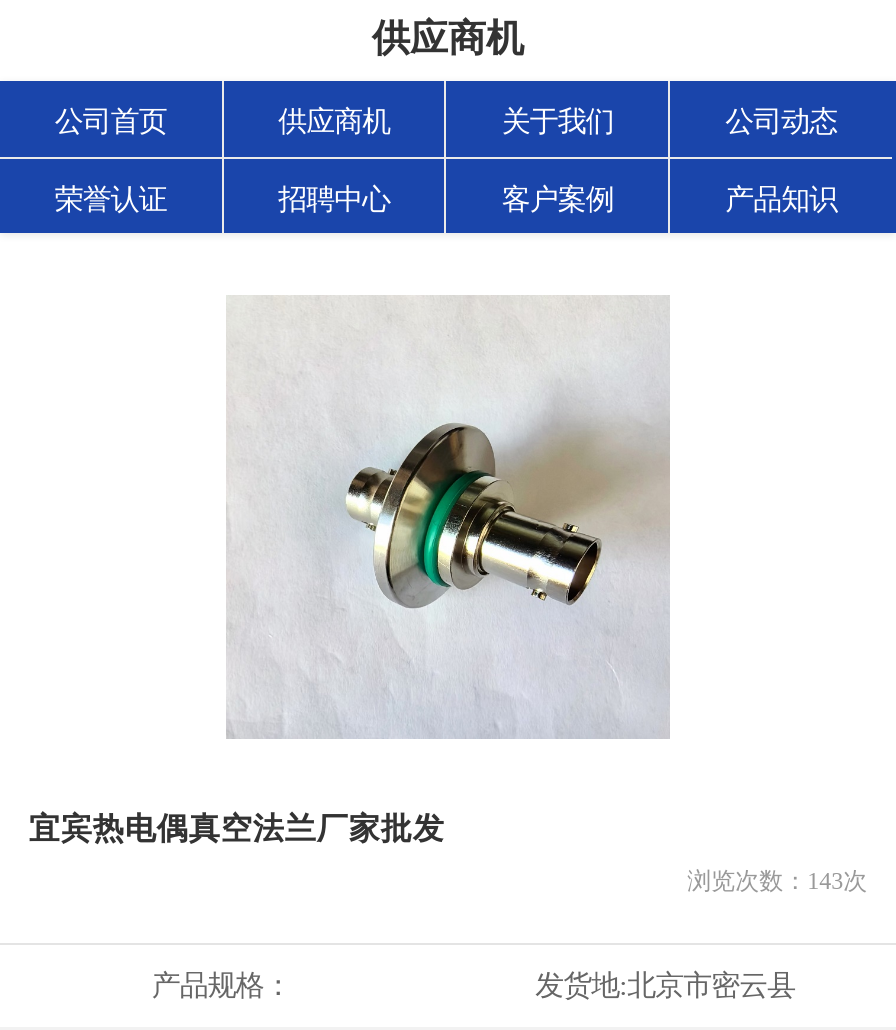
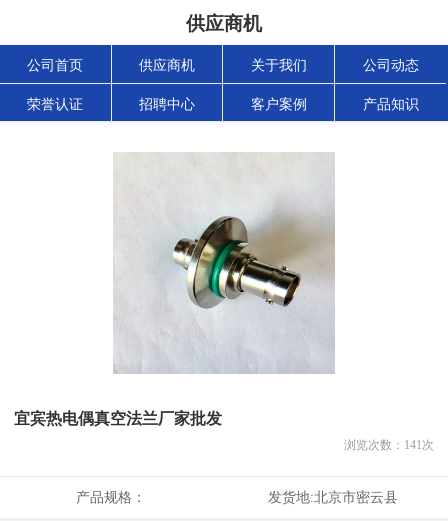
- 浏览次数：143次
+ 浏览次数：141次
